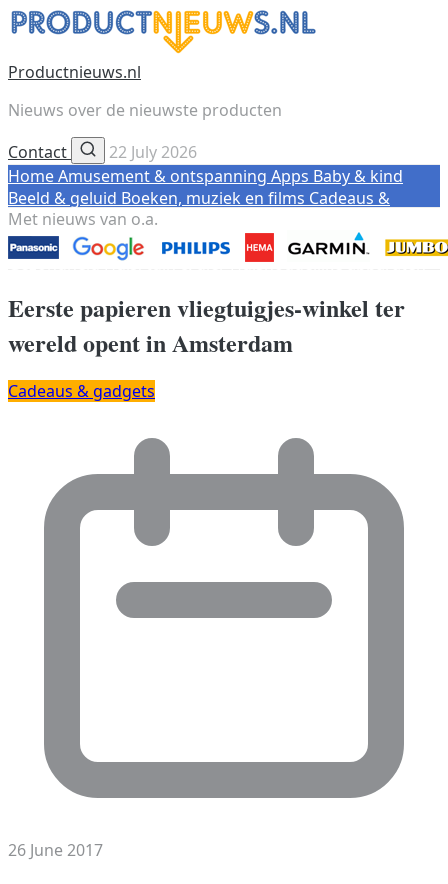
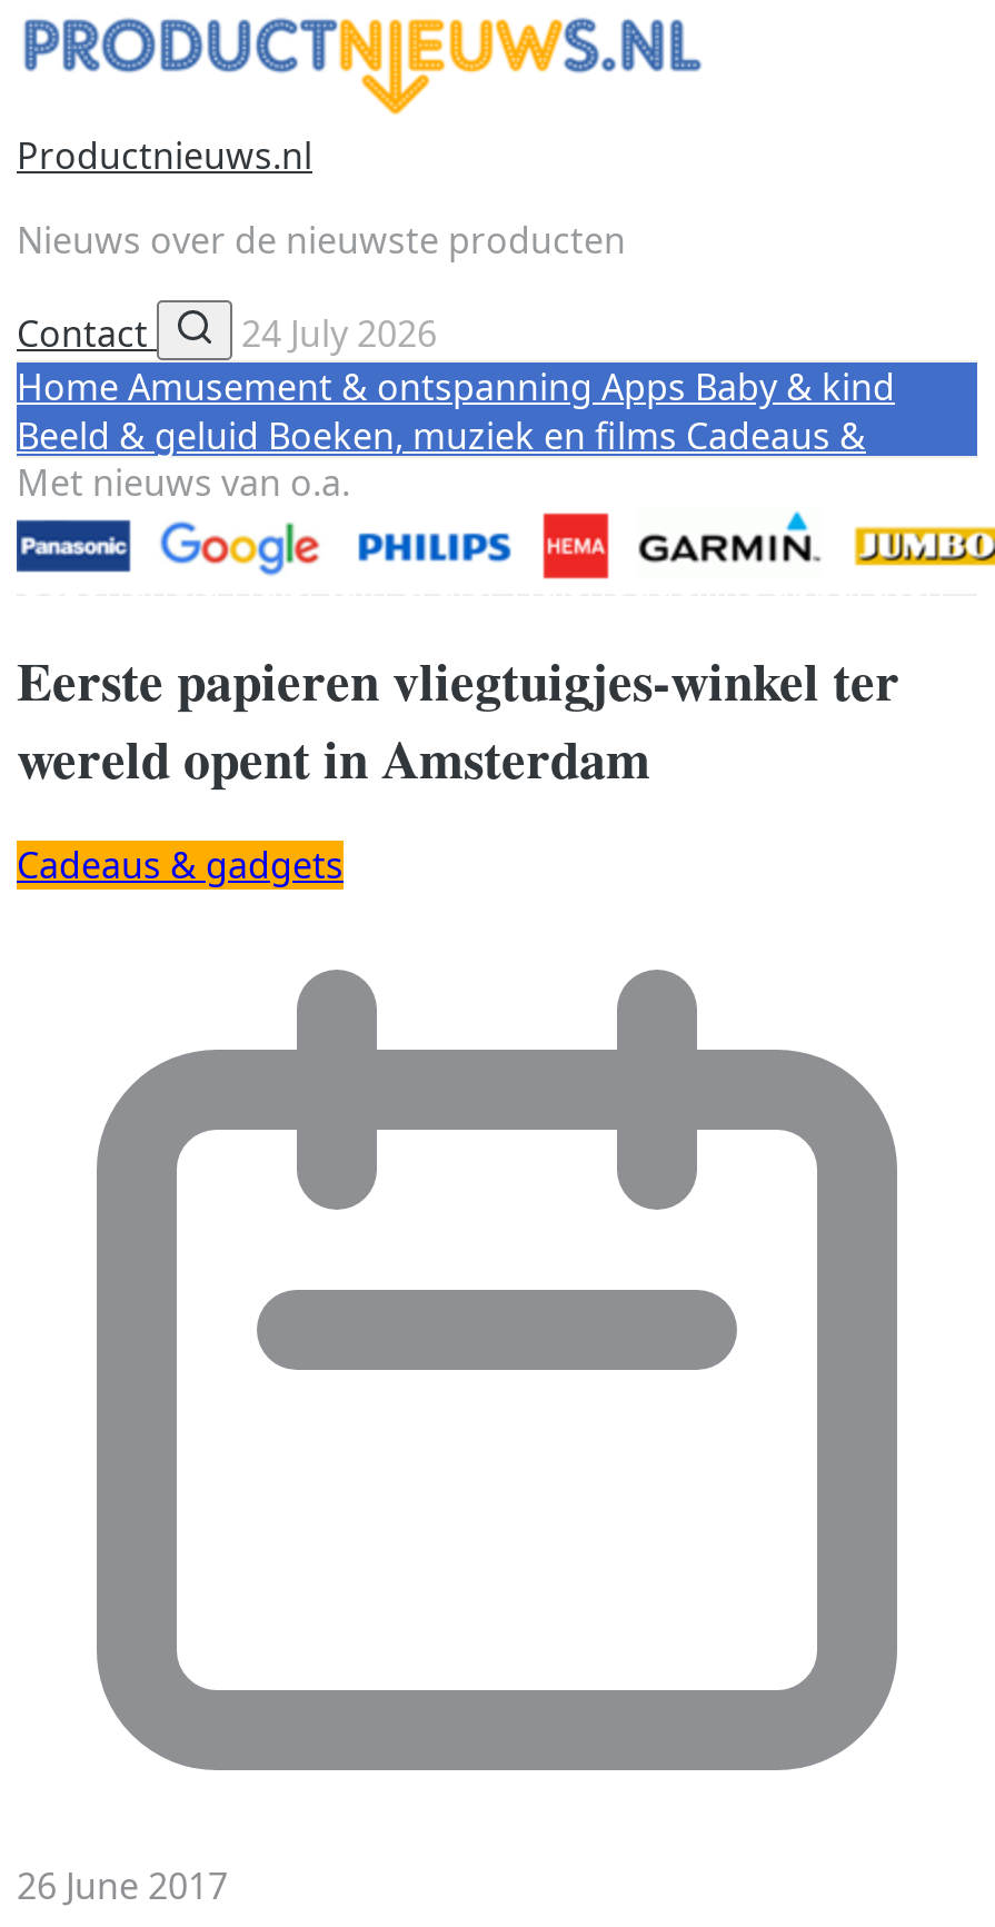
- Contact 22 July 2026
+ Contact 24 July 2026
